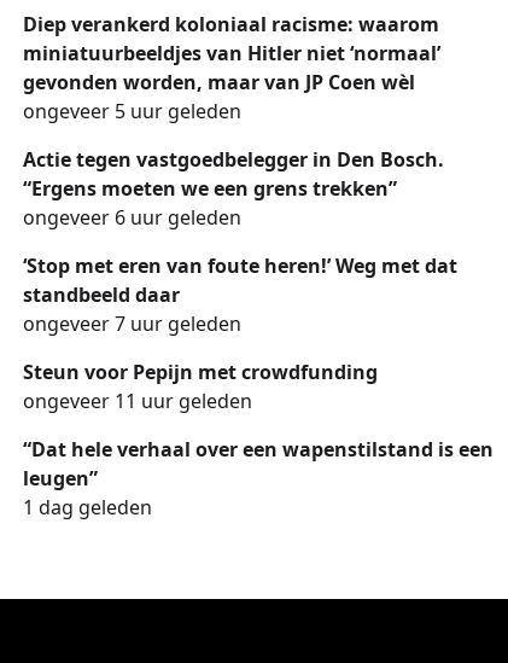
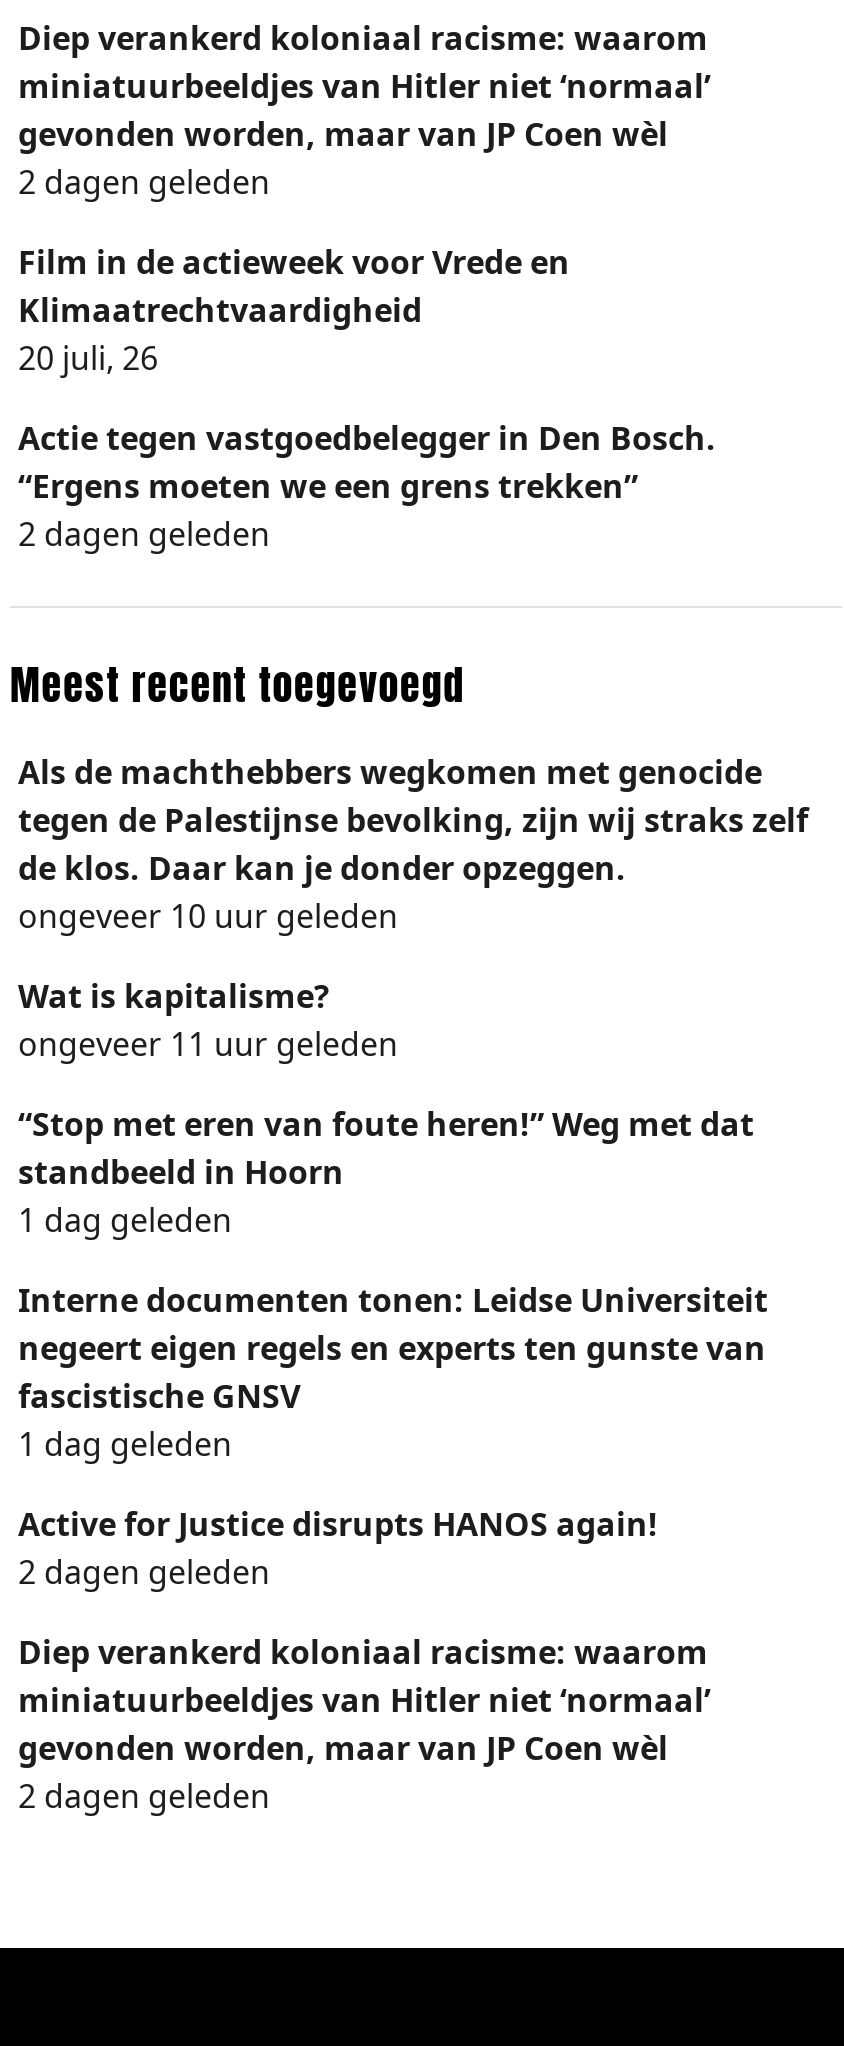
- ongeveer 5 uur geleden
+ 2 dagen geleden
+ Film in de actieweek voor Vrede en
+ Klimaatrechtvaardigheid
+ 20 juli, 26

- ongeveer 6 uur geleden
- ‘Stop met eren van foute heren!’ Weg met dat
- standbeeld daar
- ongeveer 7 uur geleden
- Steun voor Pepijn met crowdfunding
+ 2 dagen geleden
+ Meest recent toegevoegd
+ Als de machthebbers wegkomen met genocide
+ tegen de Palestijnse bevolking, zijn wij straks zelf
+ de klos. Daar kan je donder opzeggen.
+ ongeveer 10 uur geleden
+ Wat is kapitalisme?

- “Dat hele verhaal over een wapenstilstand is een
- leugen”
+ “Stop met eren van foute heren!” Weg met dat
+ standbeeld in Hoorn

+ Interne documenten tonen: Leidse Universiteit
+ negeert eigen regels en experts ten gunste van
+ fascistische GNSV
+ 1 dag geleden
+ Active for Justice disrupts HANOS again!
+ 2 dagen geleden
+ Diep verankerd koloniaal racisme: waarom
+ miniatuurbeeldjes van Hitler niet ‘normaal’
+ gevonden worden, maar van JP Coen wèl
+ 2 dagen geleden
